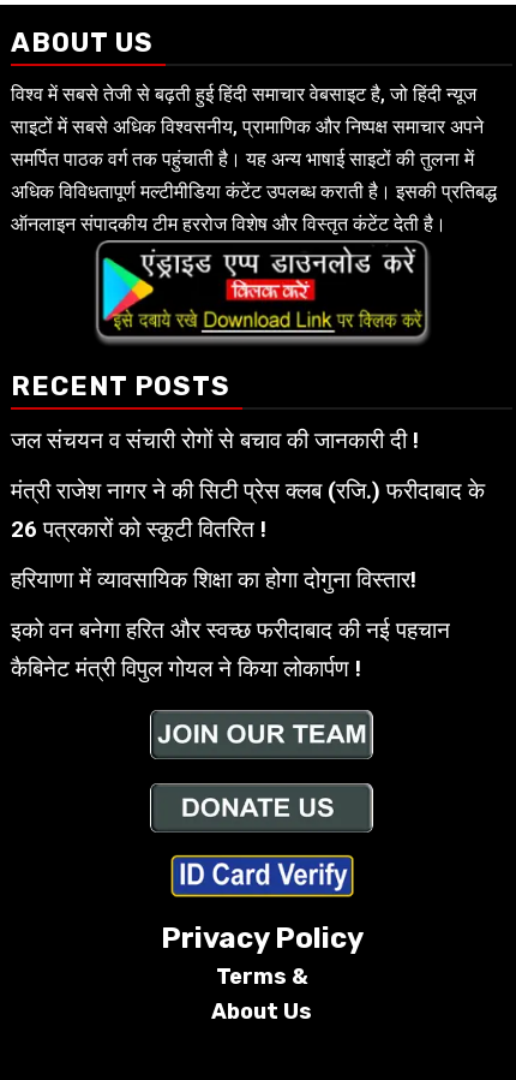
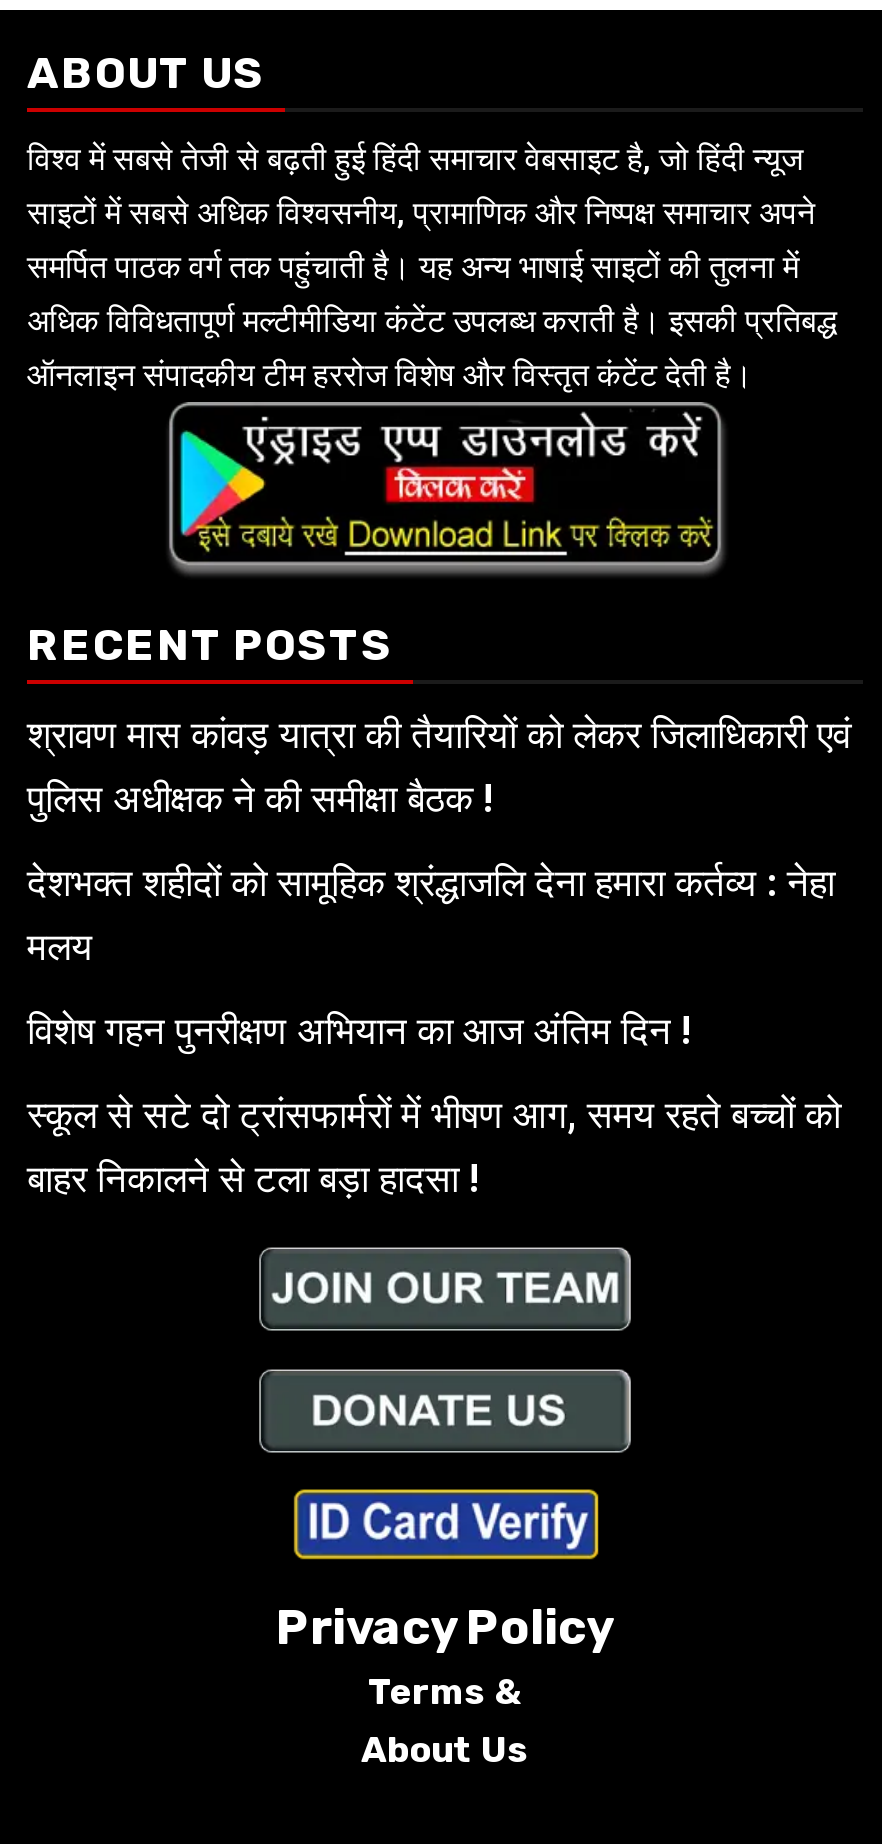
- जल संचयन व संचारी रोगों से बचाव की जानकारी दी !
+ श्रावण मास कांवड़ यात्रा की तैयारियों को लेकर जिलाधिकारी एवं
+ पुलिस अधीक्षक ने की समीक्षा बैठक !

- मंत्री राजेश नागर ने की सिटी प्रेस क्लब (रजि.) फरीदाबाद के
- 26 पत्रकारों को स्कूटी वितरित !
+ देशभक्त शहीदों को सामूहिक श्रंद्धाजलि देना हमारा कर्तव्य : नेहा
+ मलय

- हरियाणा में व्यावसायिक शिक्षा का होगा दोगुना विस्तार!
+ विशेष गहन पुनरीक्षण अभियान का आज अंतिम दिन !

- इको वन बनेगा हरित और स्वच्छ फरीदाबाद की नई पहचान
- कैबिनेट मंत्री विपुल गोयल ने किया लोकार्पण !
+ स्कूल से सटे दो ट्रांसफार्मरों में भीषण आग, समय रहते बच्चों को
+ बाहर निकालने से टला बड़ा हादसा !
